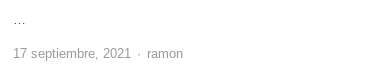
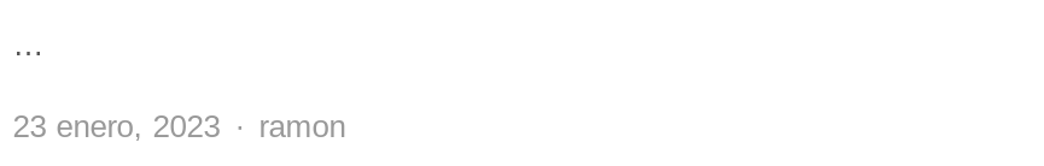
- 17 septiembre, 2021
+ 23 enero, 2023
